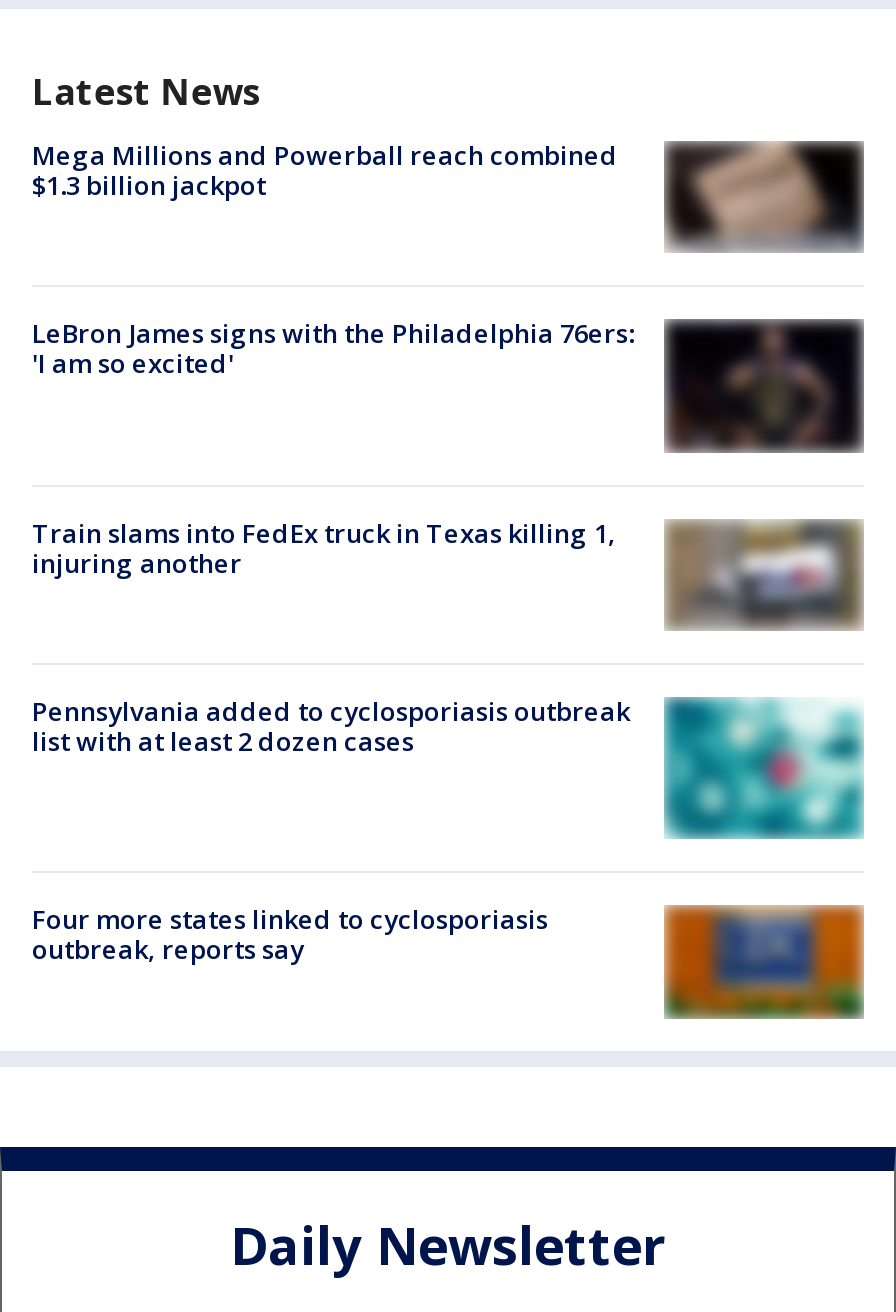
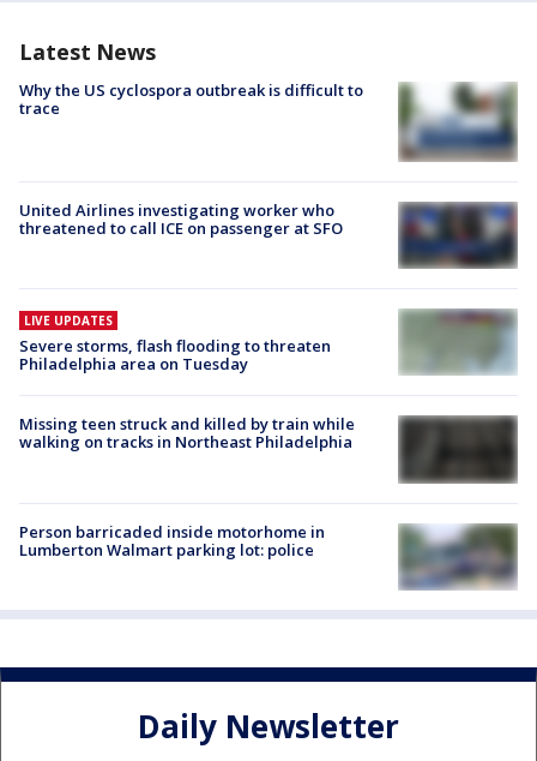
- [image]
- Mega Millions and Powerball reach combined
- $1.3 billion jackpot
+ [image]
+ Why the US cyclospora outbreak is difficult to
+ trace

- LeBron James signs with the Philadelphia 76ers:
- 'I am so excited'
+ United Airlines investigating worker who
+ threatened to call ICE on passenger at SFO

- [image]
+ [image]

- Train slams into FedEx truck in Texas killing 1,
- injuring another
+ LIVE UPDATES
+ Severe storms, flash flooding to threaten
+ Philadelphia area on Tuesday

- [image]
+ [image]

- [image]
- Pennsylvania added to cyclosporiasis outbreak
- list with at least 2 dozen cases
+ [image]
+ Missing teen struck and killed by train while
+ walking on tracks in Northeast Philadelphia

- Four more states linked to cyclosporiasis
- outbreak, reports say
+ Person barricaded inside motorhome in
+ Lumberton Walmart parking lot: police

- [image]
+ [image]
